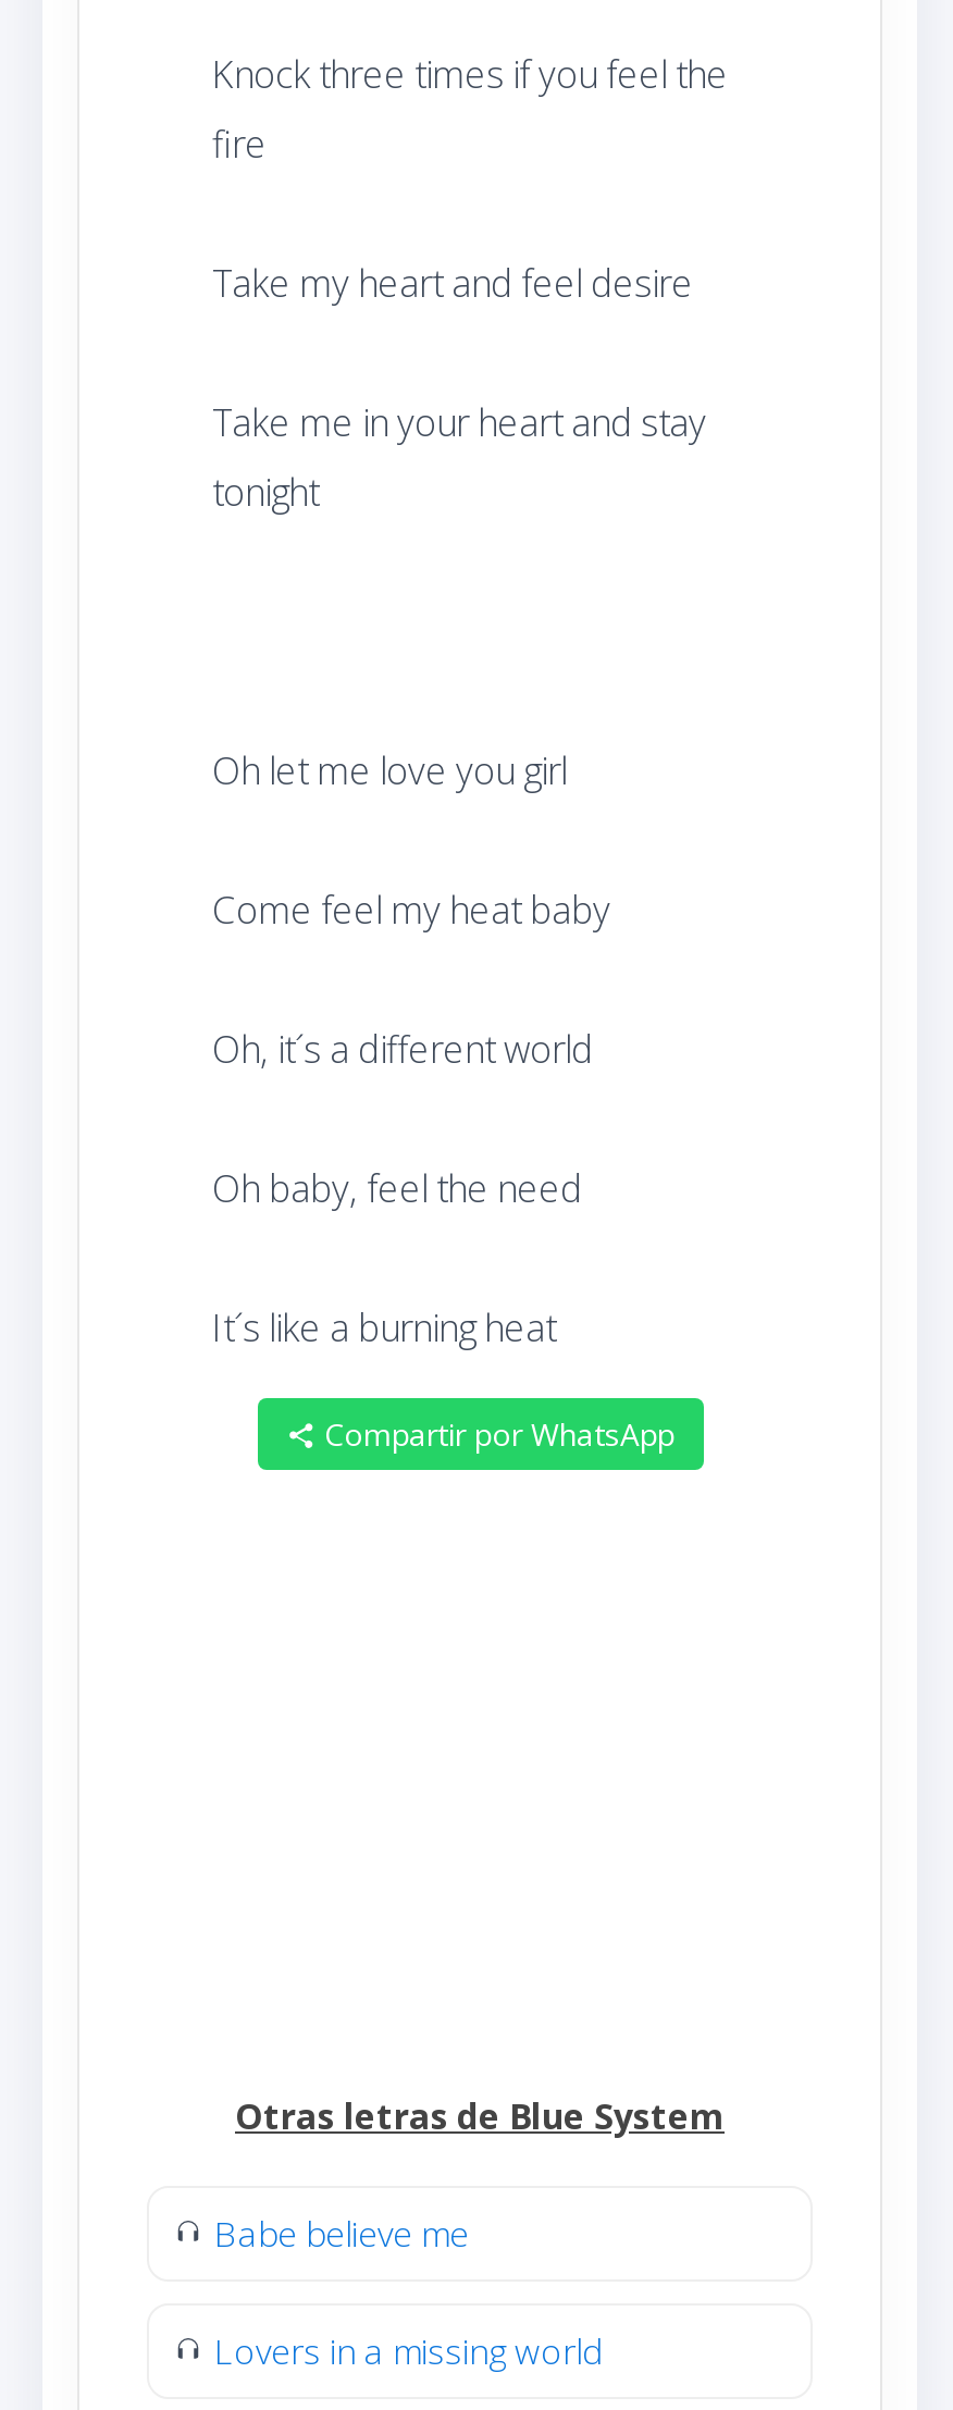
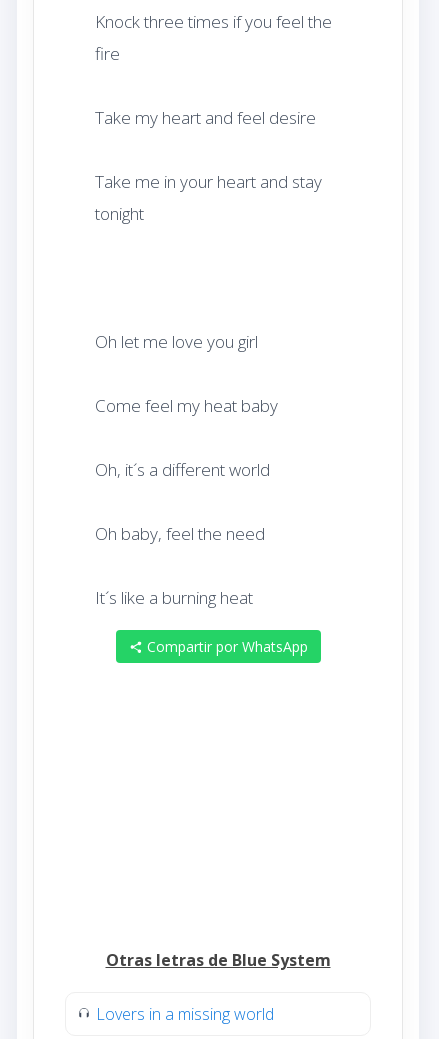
- Babe believe me
